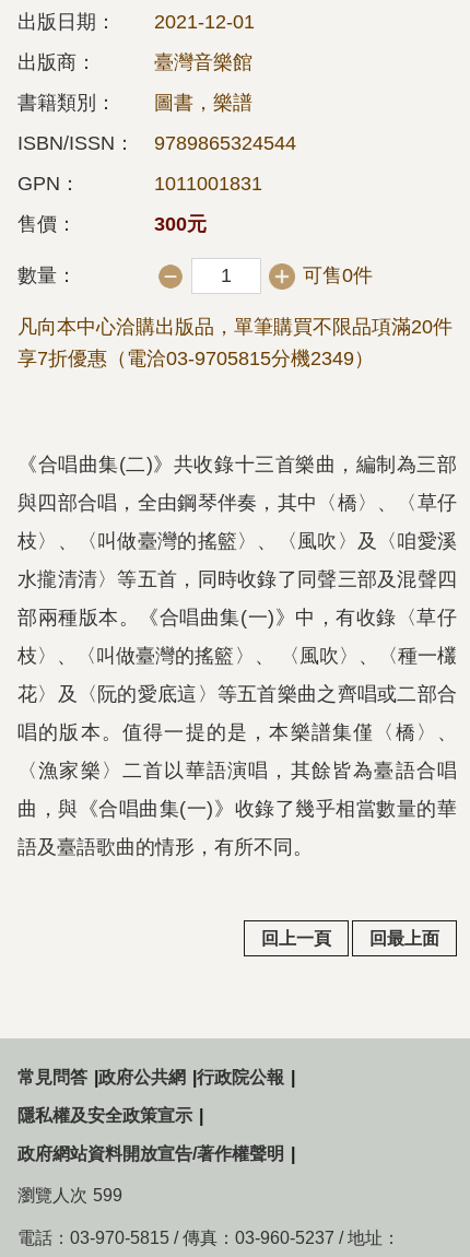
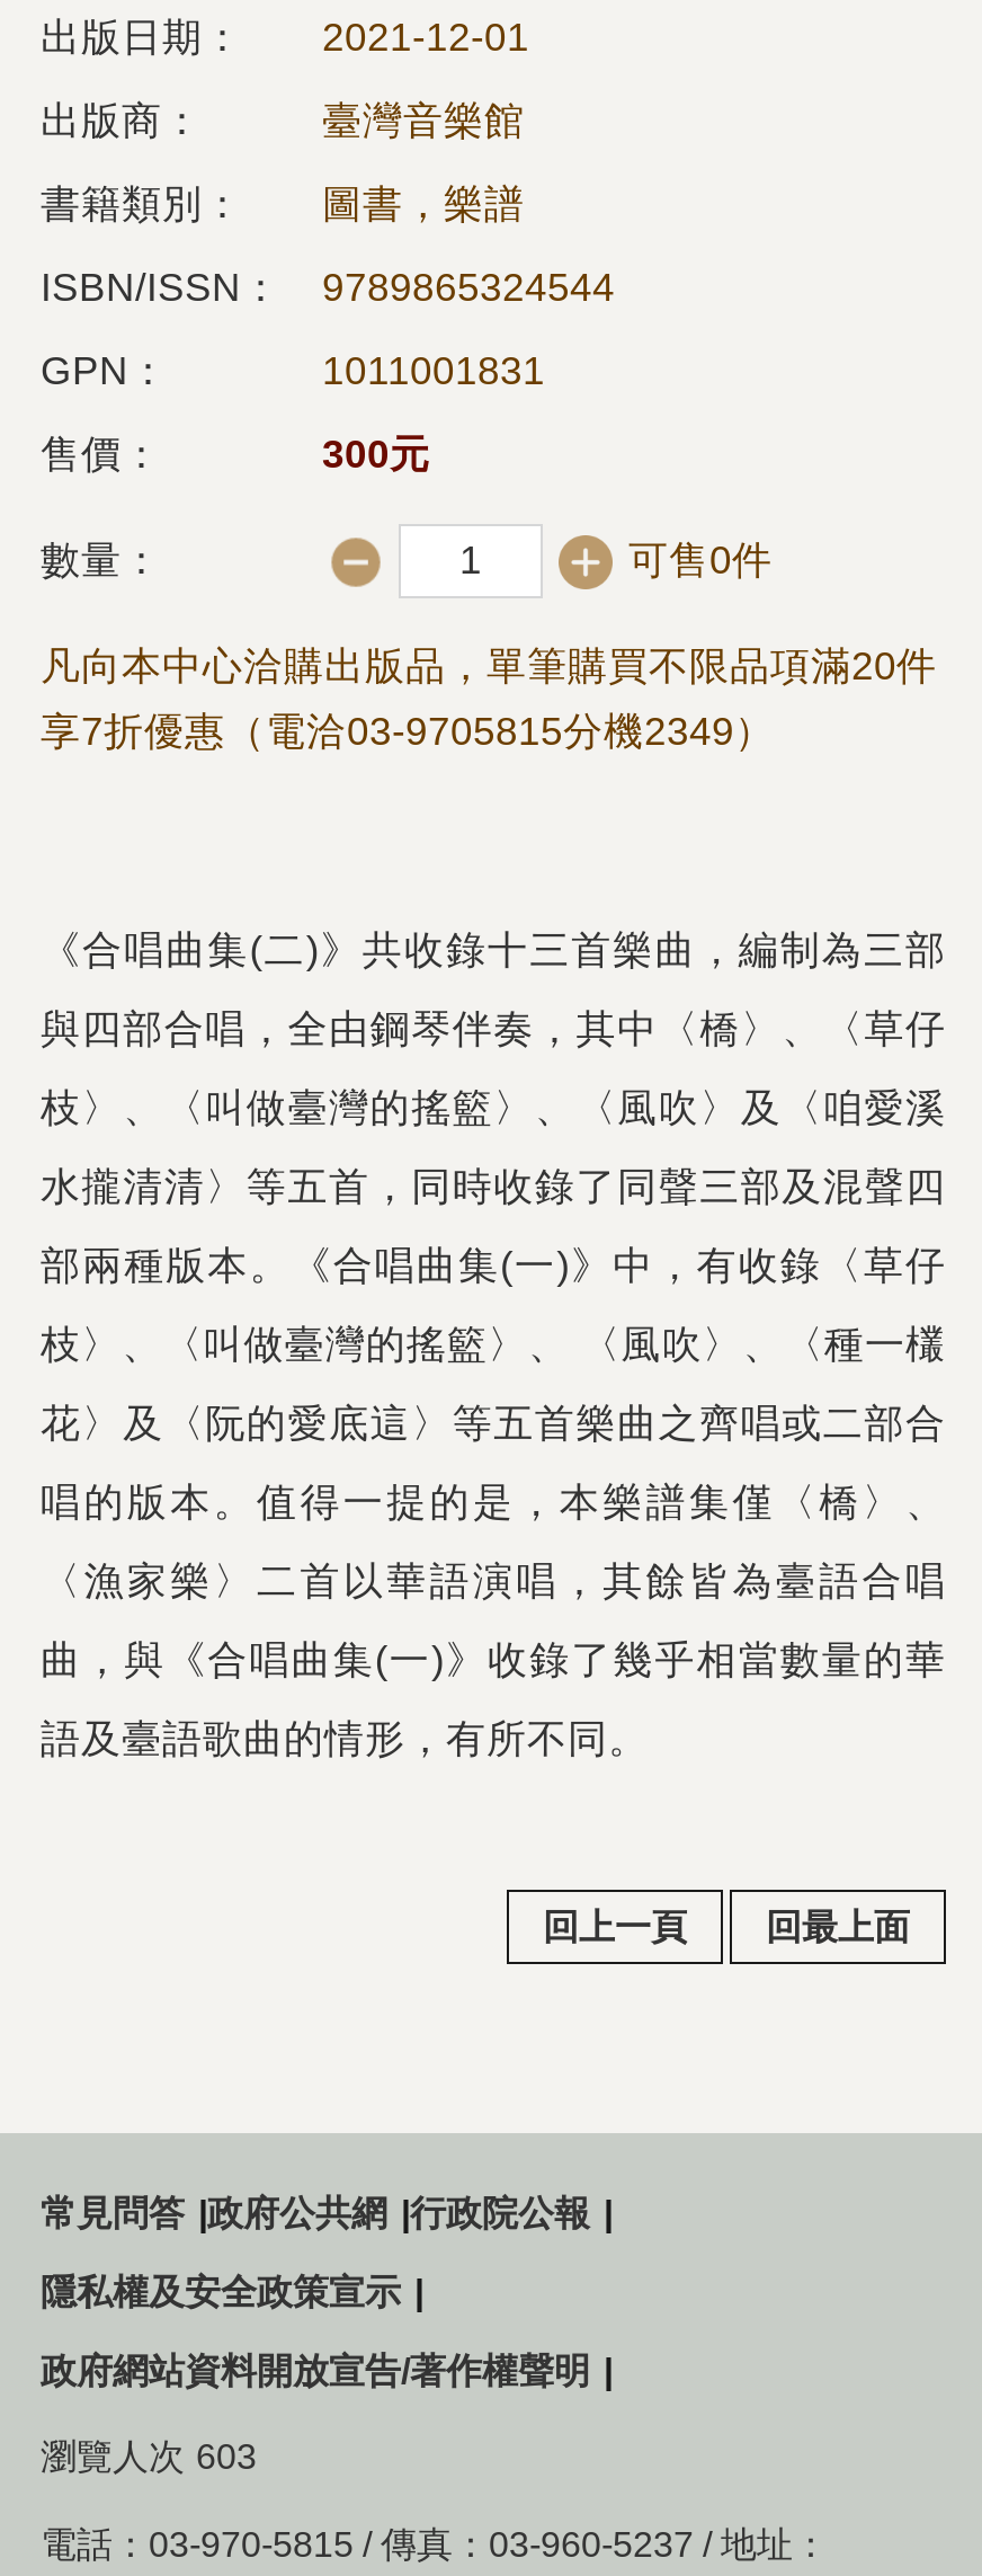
- 瀏覽人次 599
+ 瀏覽人次 603
